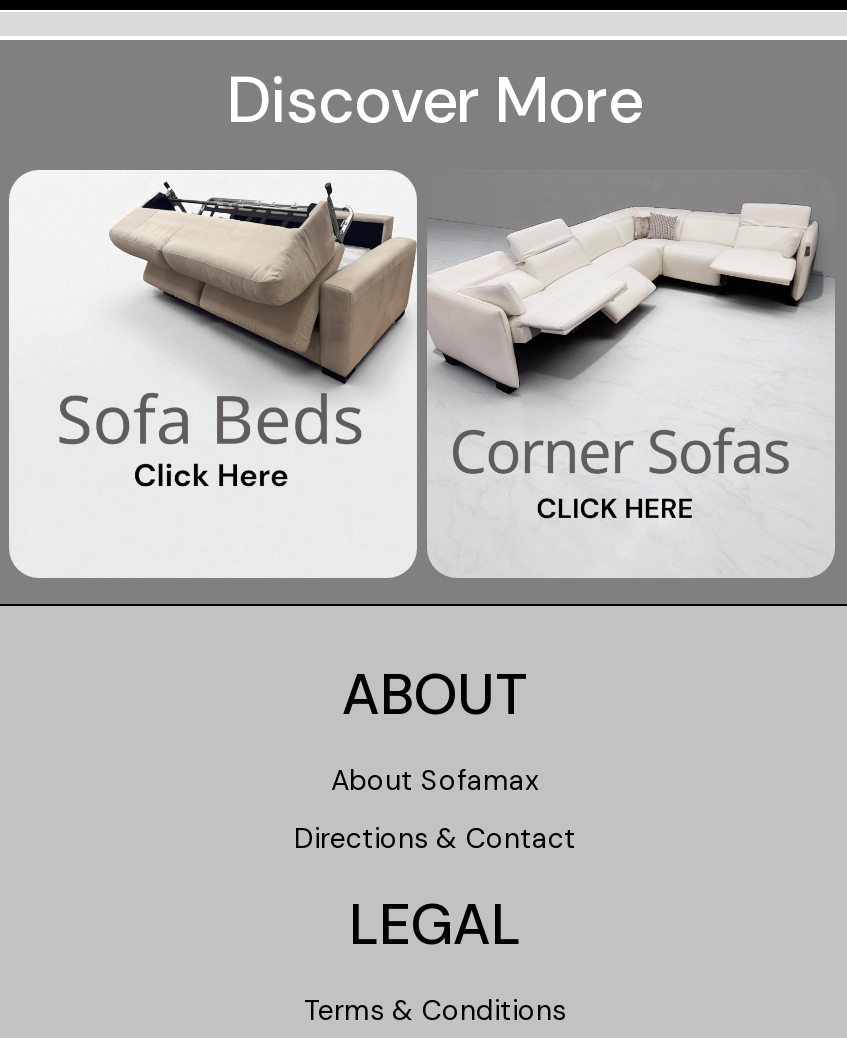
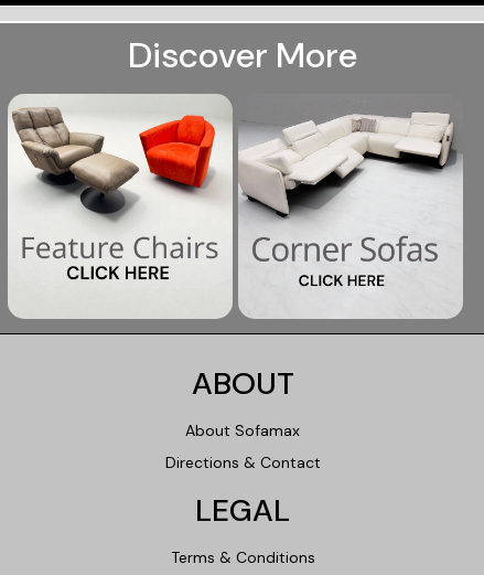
- [image]
+ [image]
